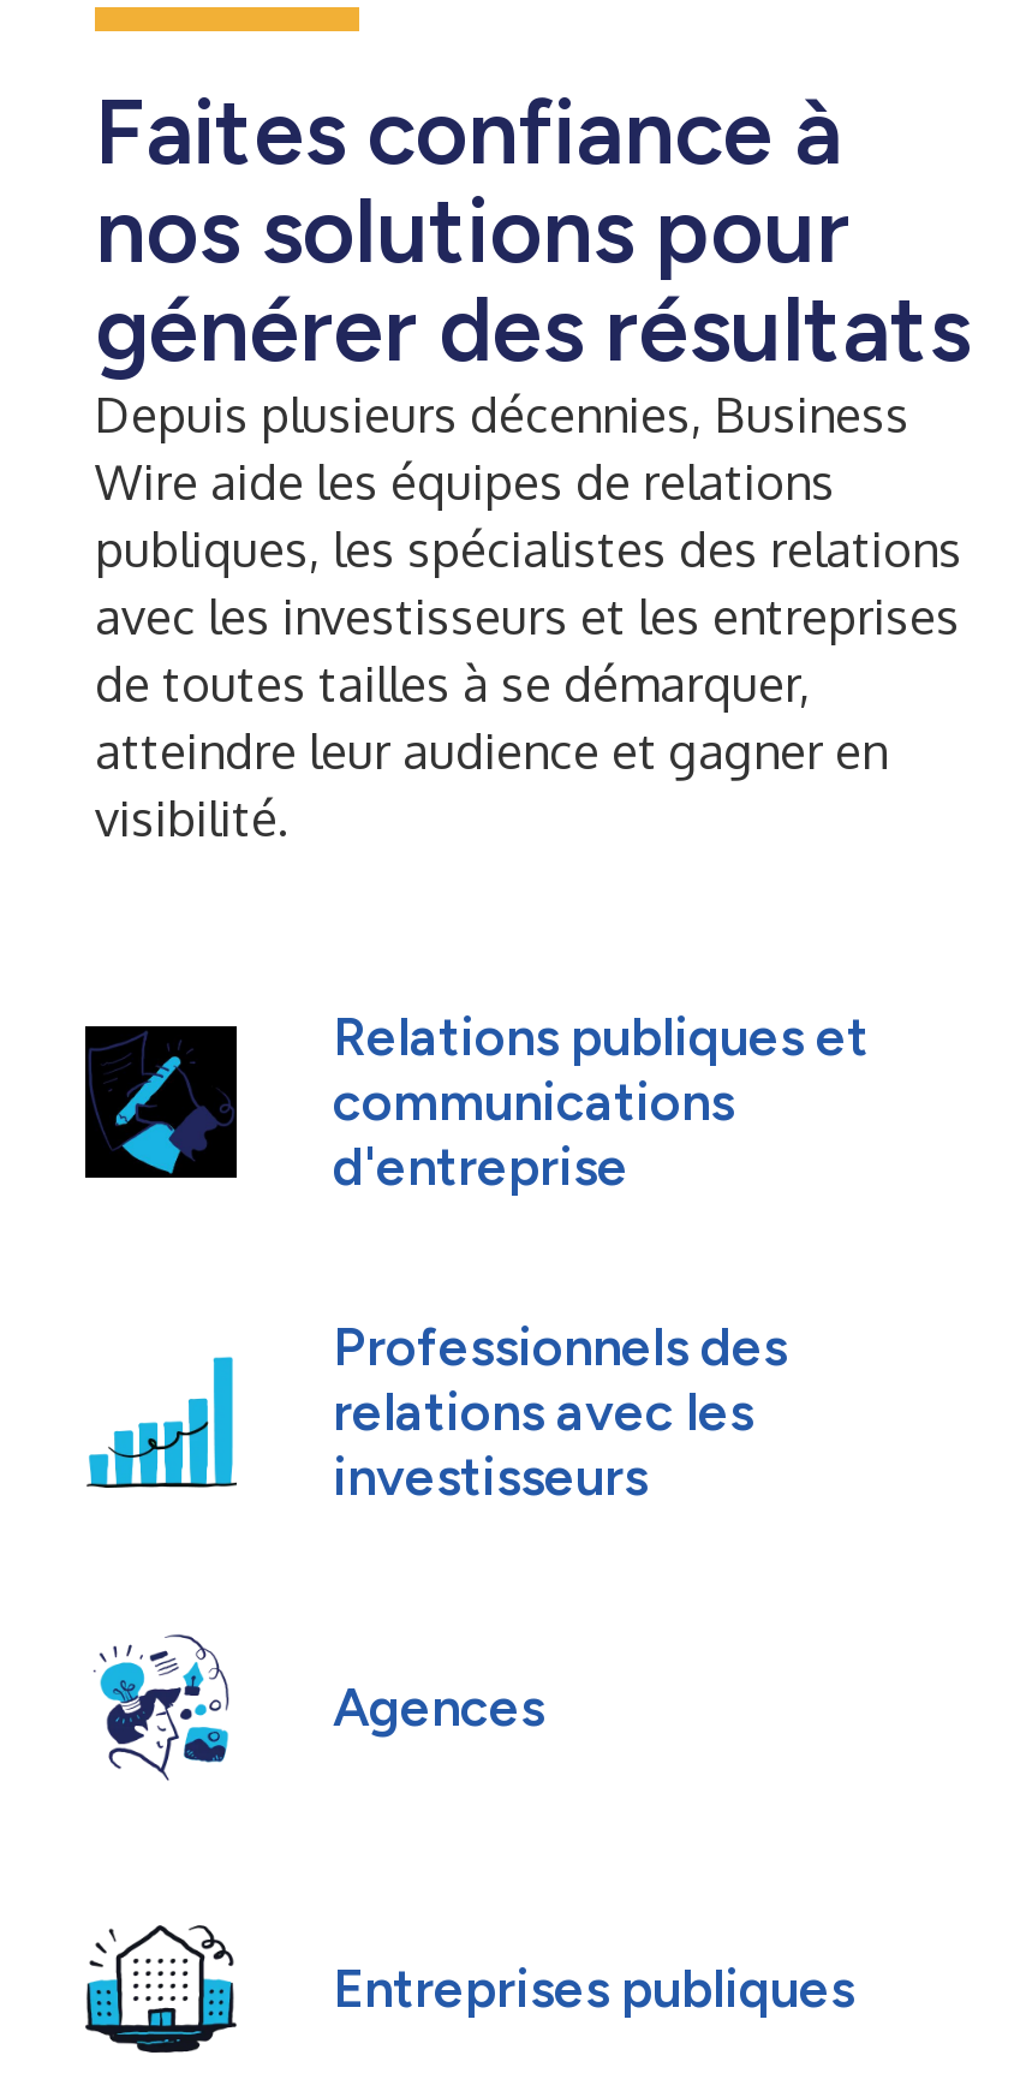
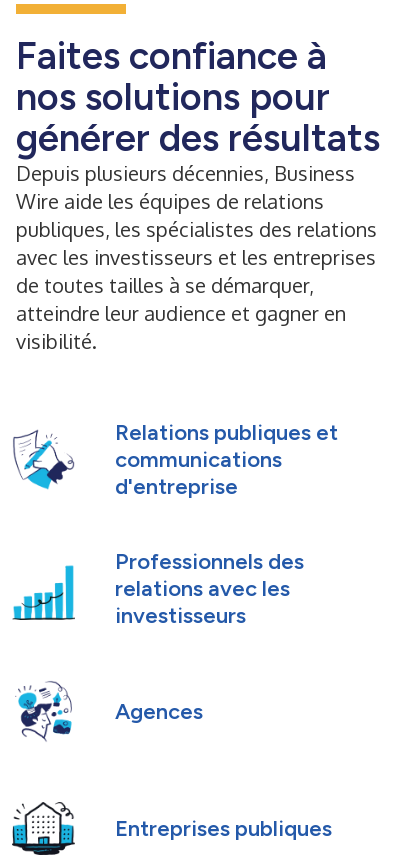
- [image]
+ [image]
